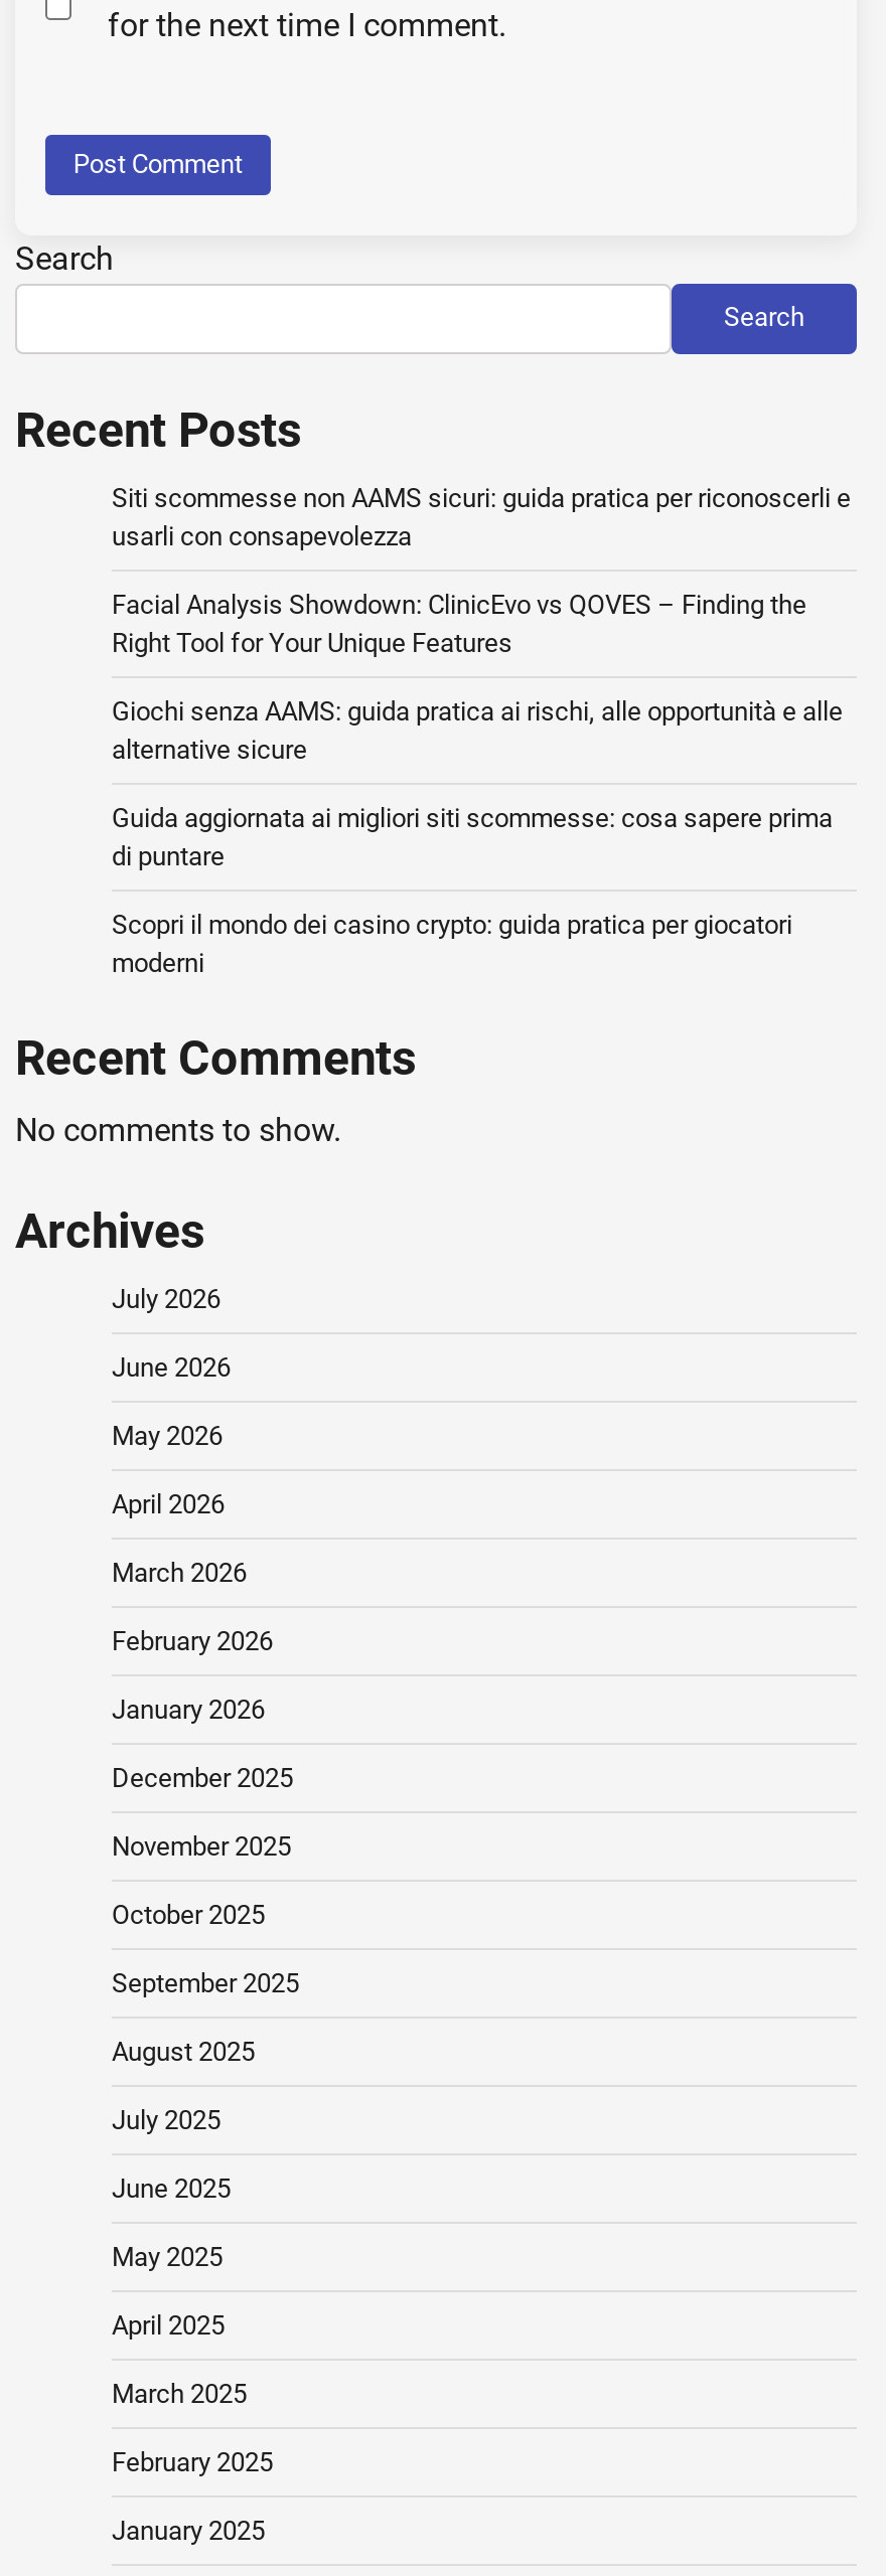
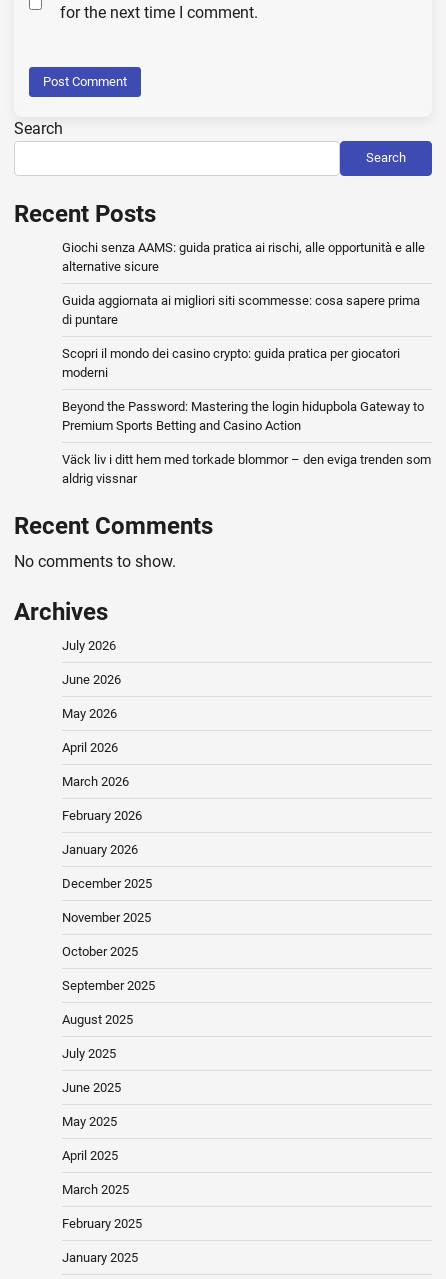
- Siti scommesse non AAMS sicuri: guida pratica per riconoscerli e
- usarli con consapevolezza
- Facial Analysis Showdown: ClinicEvo vs QOVES – Finding the
- Right Tool for Your Unique Features

moved up: Giochi senza AAMS: guida pratica ai rischi, alle opportunità e alle | alternative sicure | Guida aggiornata ai migliori siti scommesse: cosa sapere prima | di puntare | Scopri il mondo dei casino crypto: guida pratica per giocatori | moderni

+ Beyond the Password: Mastering the login hidupbola Gateway to
+ Premium Sports Betting and Casino Action
+ Väck liv i ditt hem med torkade blommor – den eviga trenden som
+ aldrig vissnar
